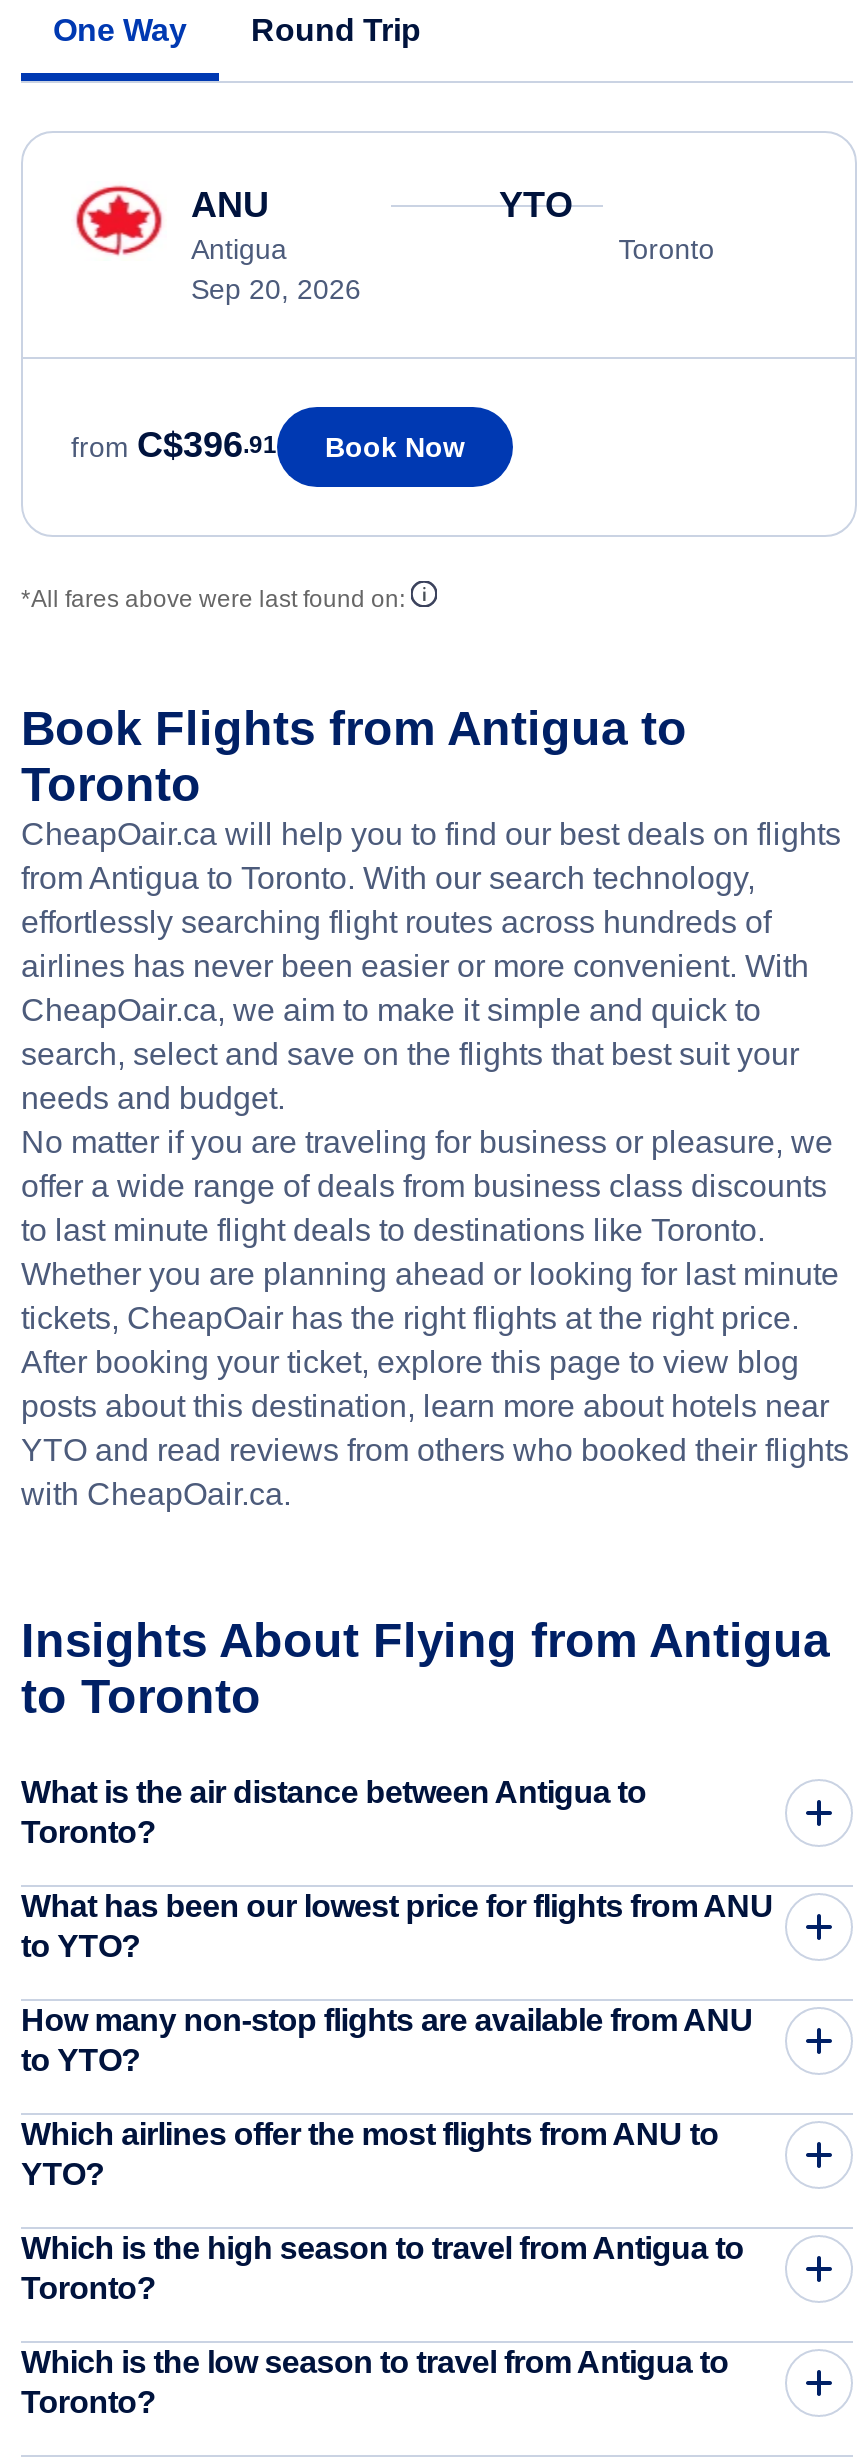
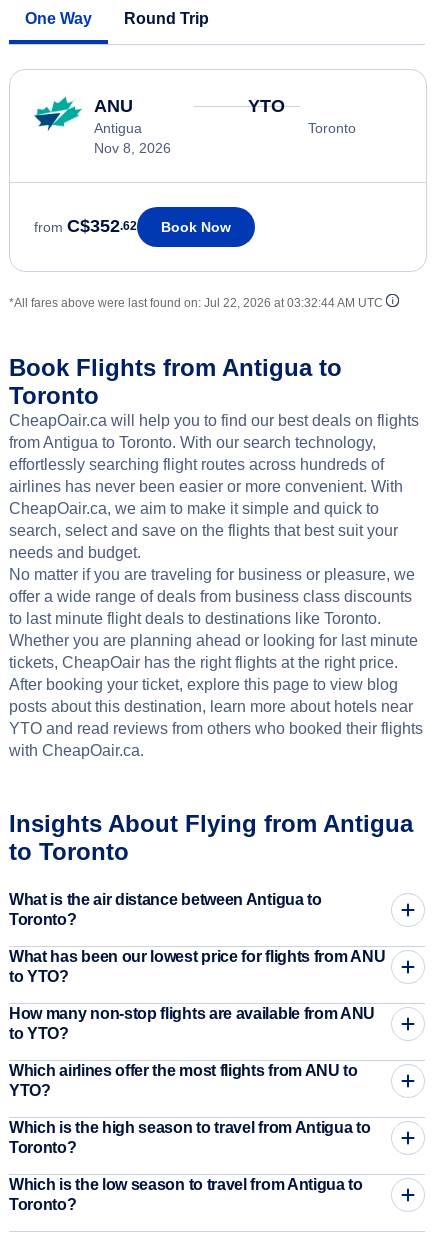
- [image]
- Sep 20, 2026
+ [image]
+ Nov 8, 2026

- from C$396.91 Book Now
+ from C$352.62 Book Now

- *All fares above were last found on:
+ *All fares above were last found on: Jul 22, 2026 at 03:32:44 AM UTC
